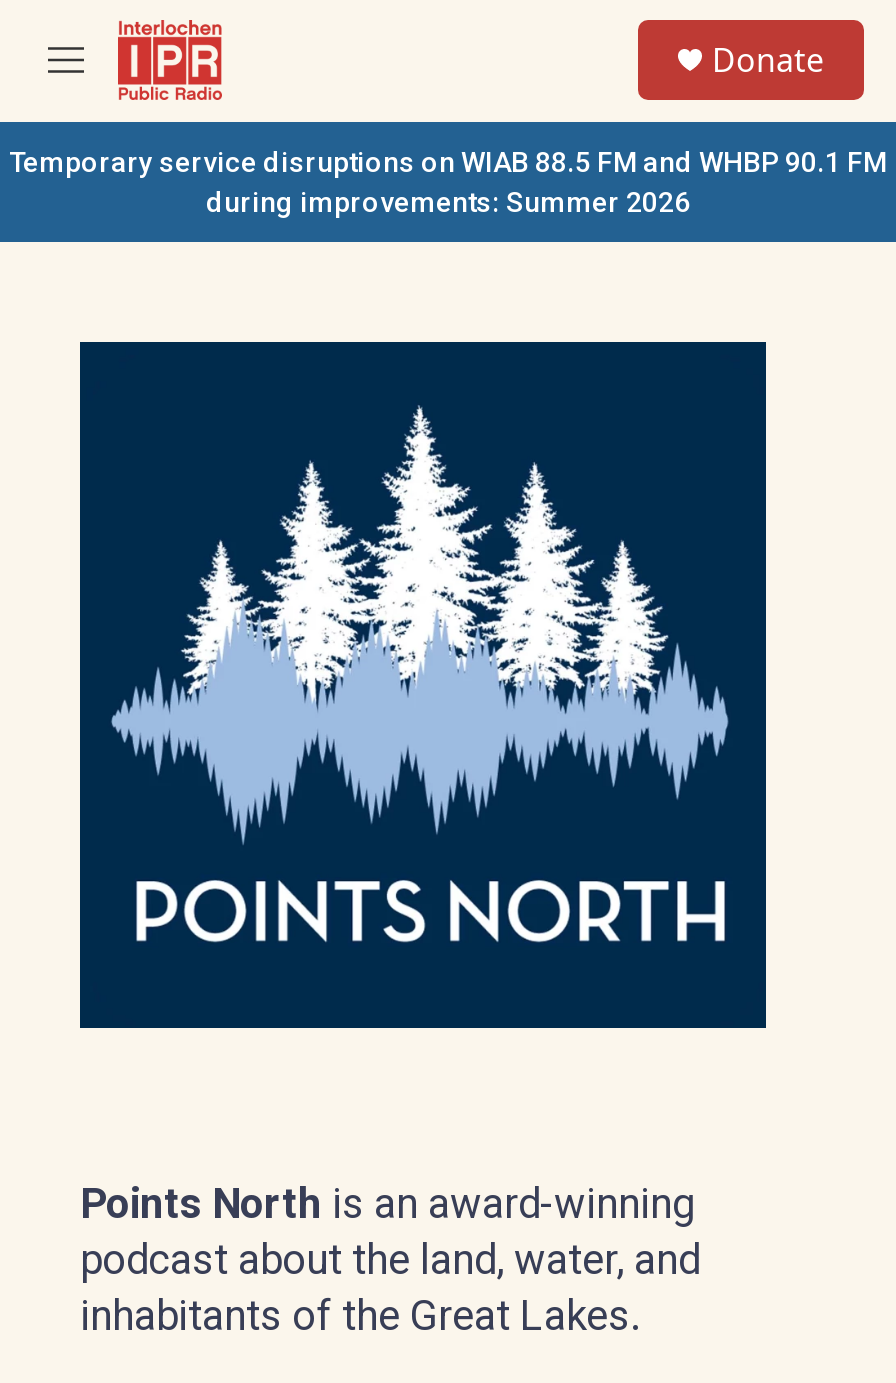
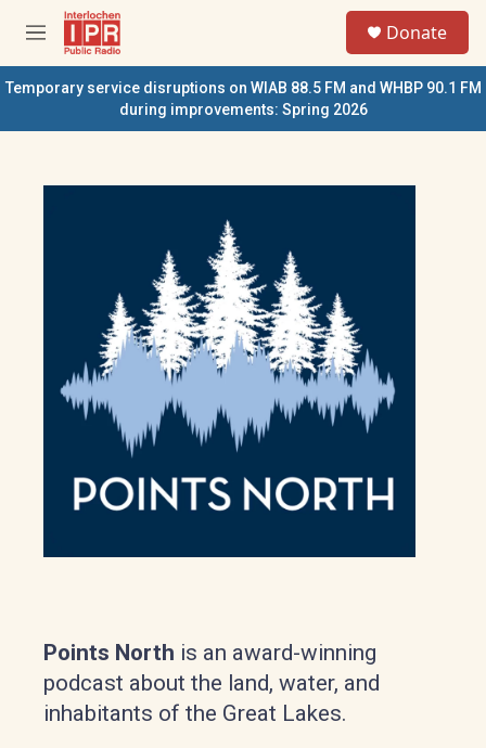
- during improvements: Summer 2026
+ during improvements: Spring 2026
